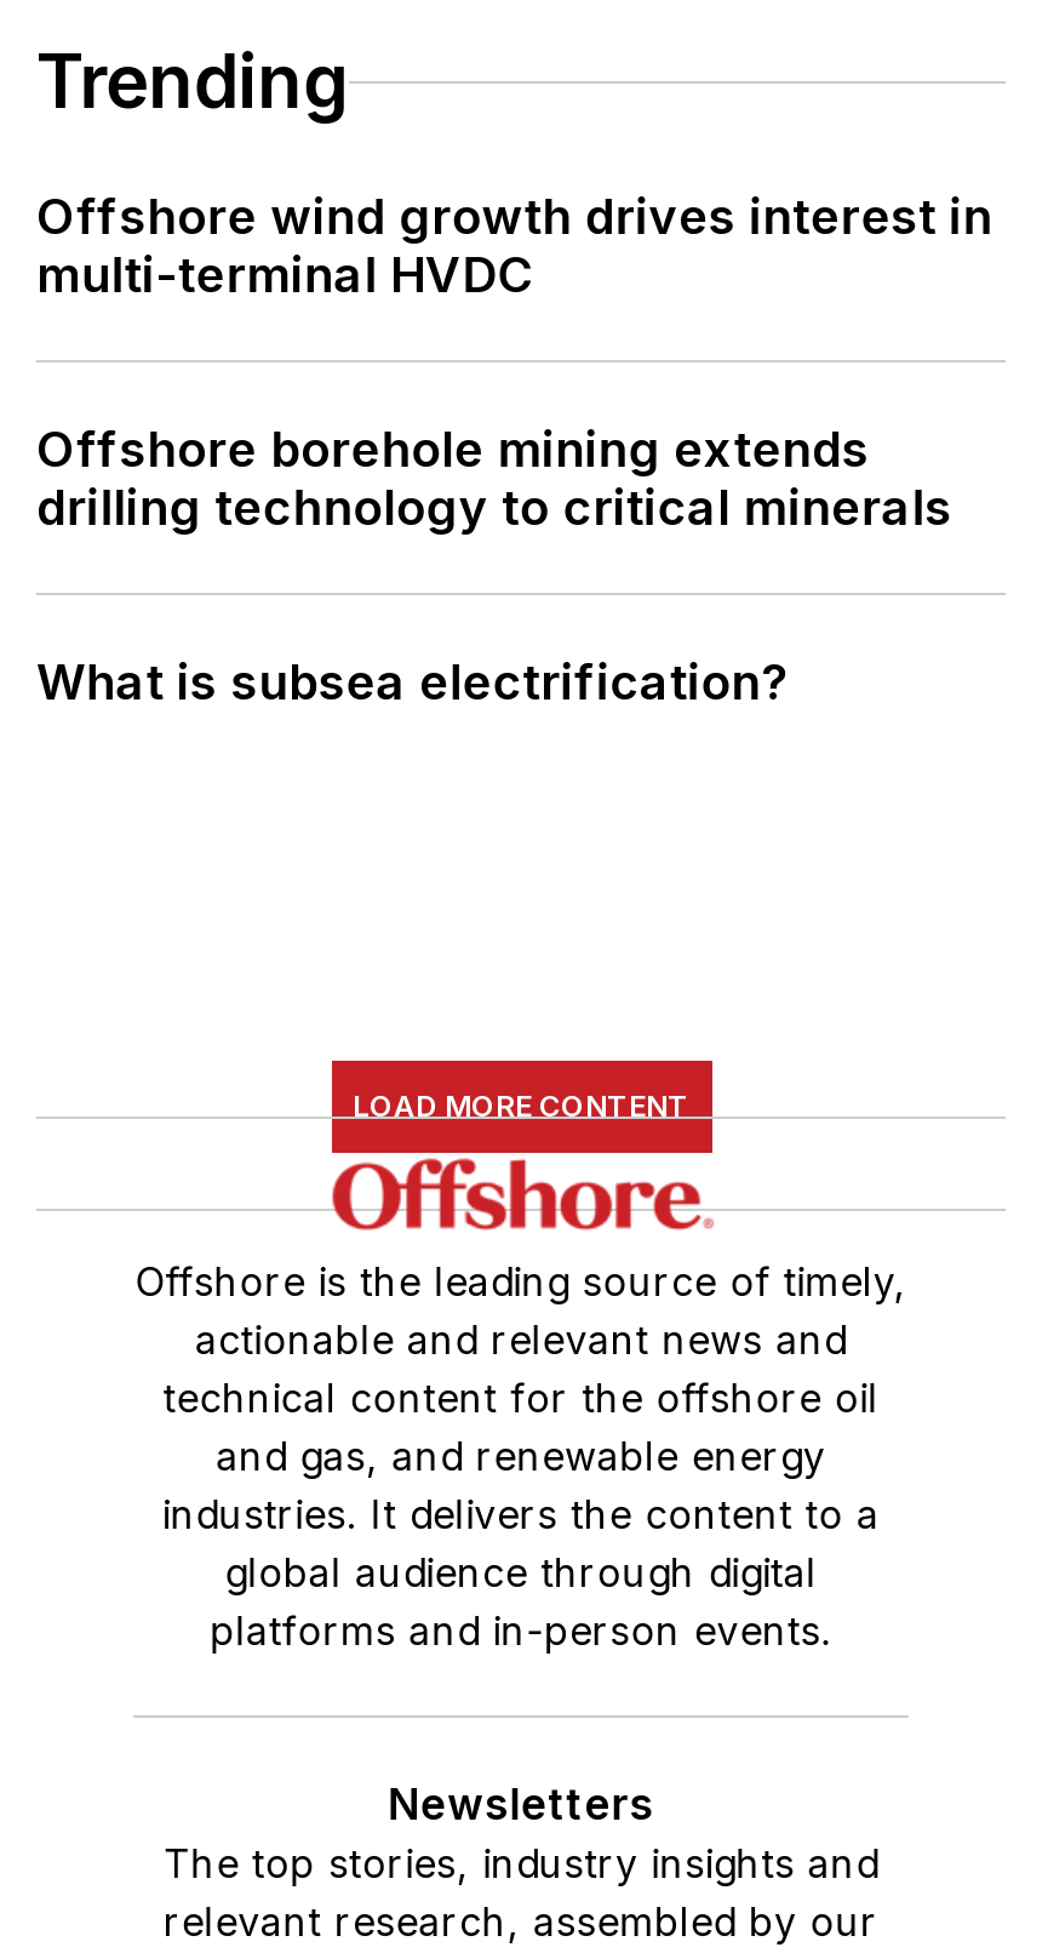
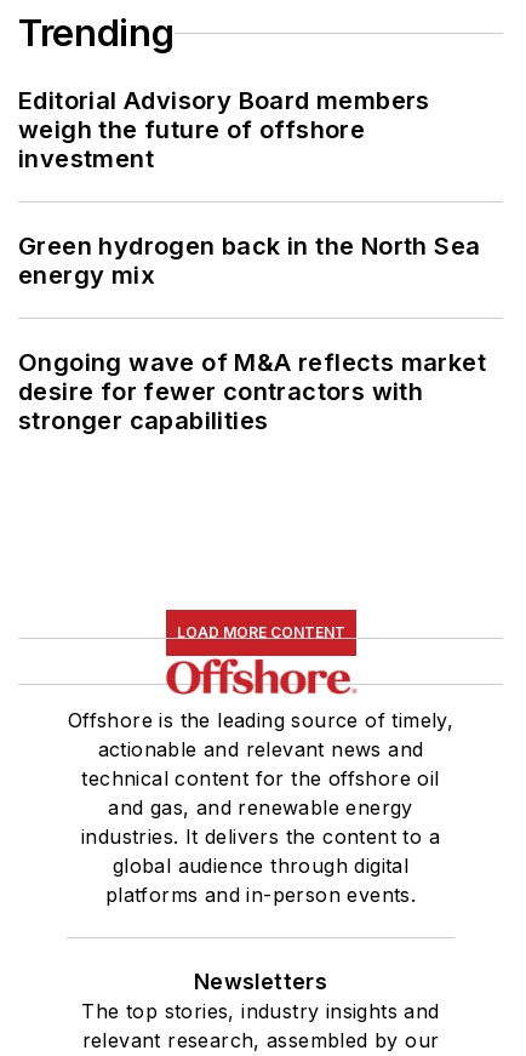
- Offshore wind growth drives interest in
- multi-terminal HVDC
+ Editorial Advisory Board members
+ weigh the future of offshore
+ investment

- Offshore borehole mining extends
- drilling technology to critical minerals
+ Green hydrogen back in the North Sea
+ energy mix

- What is subsea electrification?
+ Ongoing wave of M&A reflects market
+ desire for fewer contractors with
+ stronger capabilities
